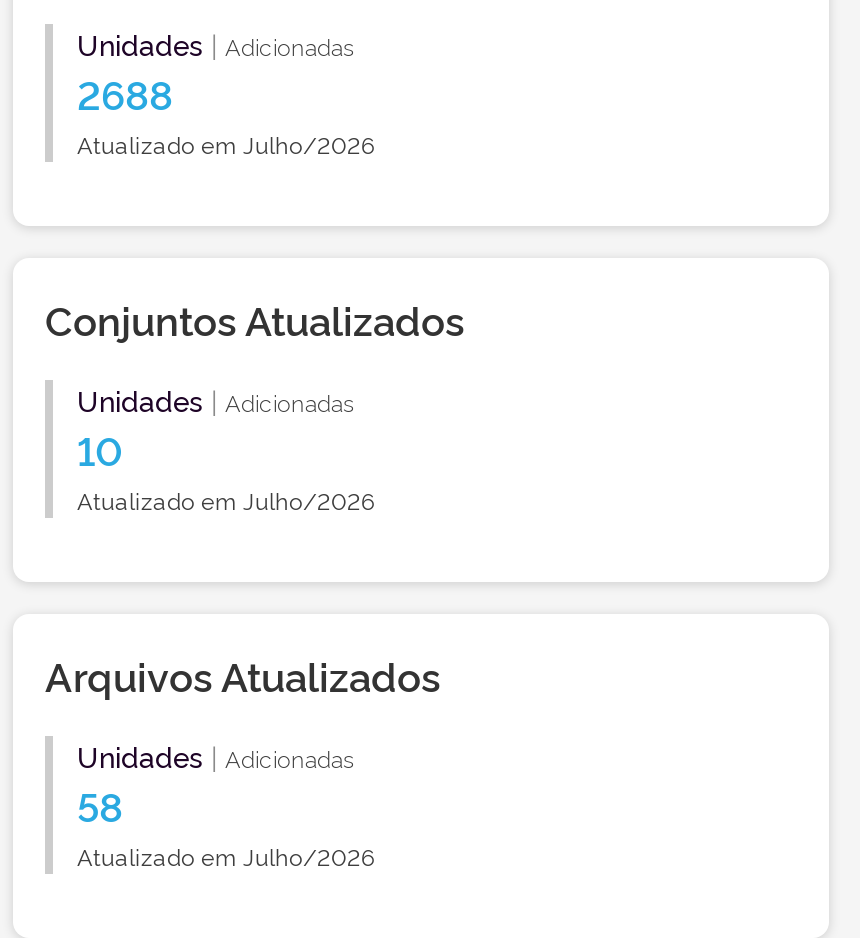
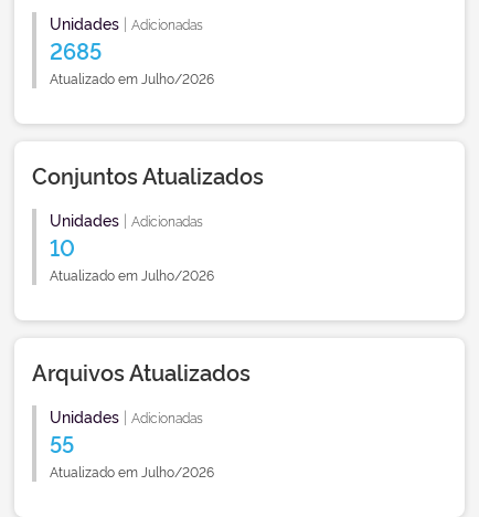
- 2688
+ 2685

- 58
+ 55
